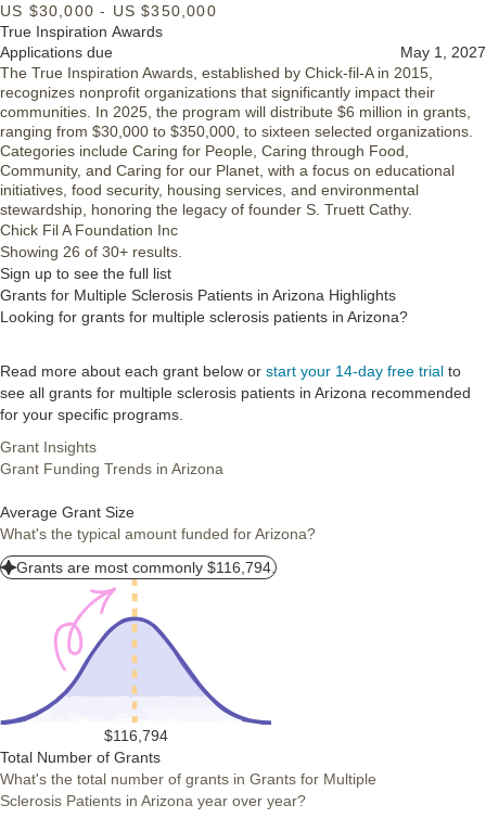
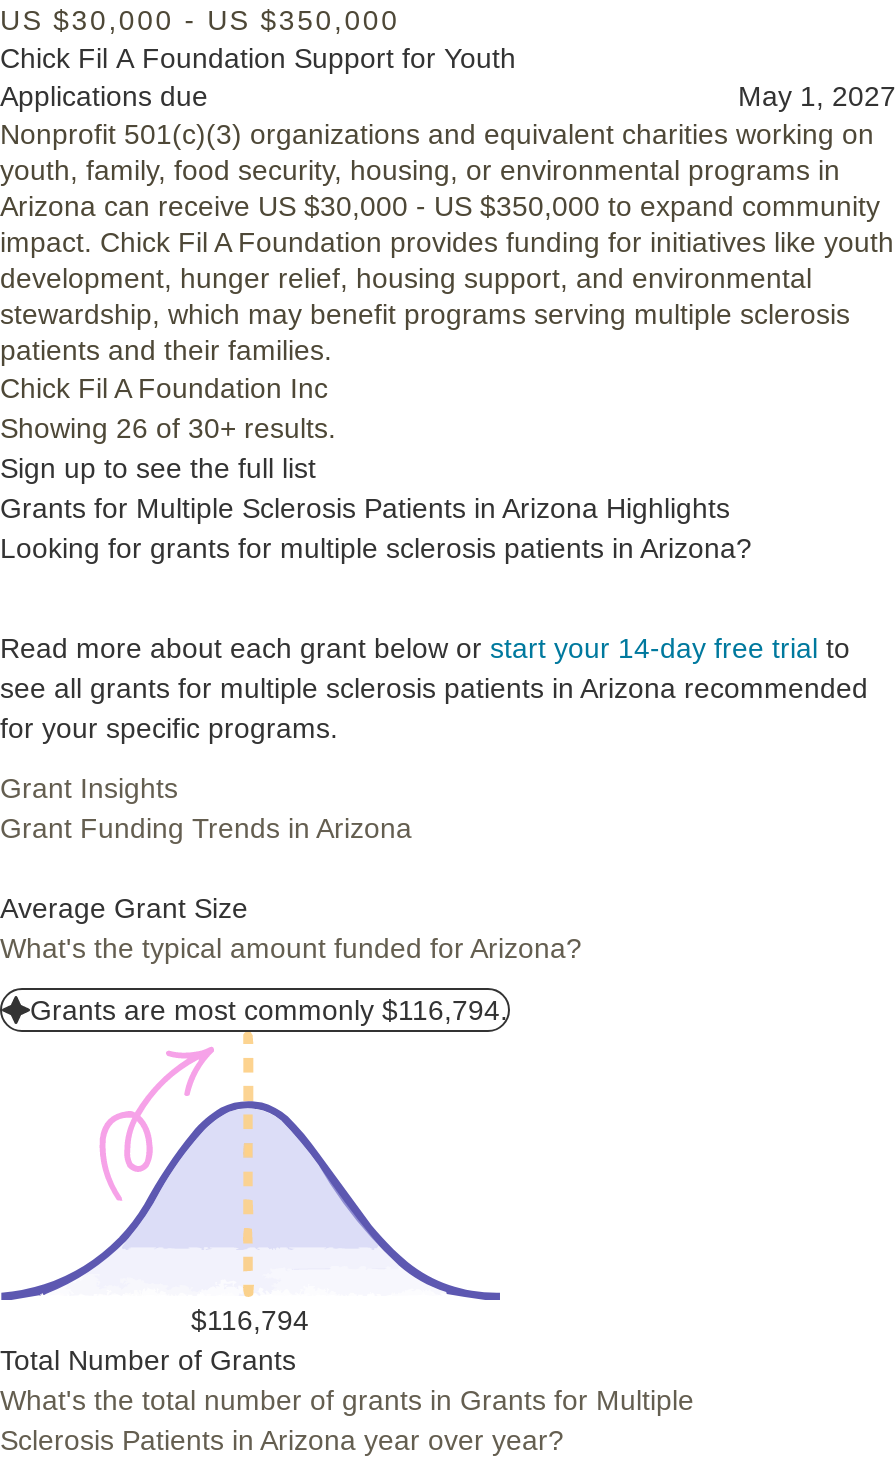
- True Inspiration Awards
+ Chick Fil A Foundation Support for Youth

- The True Inspiration Awards, established by Chick-fil-A in 2015,
- recognizes nonprofit organizations that significantly impact their
- communities. In 2025, the program will distribute $6 million in grants,
- ranging from $30,000 to $350,000, to sixteen selected organizations.
- Categories include Caring for People, Caring through Food,
- Community, and Caring for our Planet, with a focus on educational
- initiatives, food security, housing services, and environmental
- stewardship, honoring the legacy of founder S. Truett Cathy.
+ Nonprofit 501(c)(3) organizations and equivalent charities working on
+ youth, family, food security, housing, or environmental programs in
+ Arizona can receive US $30,000 - US $350,000 to expand community
+ impact. Chick Fil A Foundation provides funding for initiatives like youth
+ development, hunger relief, housing support, and environmental
+ stewardship, which may benefit programs serving multiple sclerosis
+ patients and their families.
